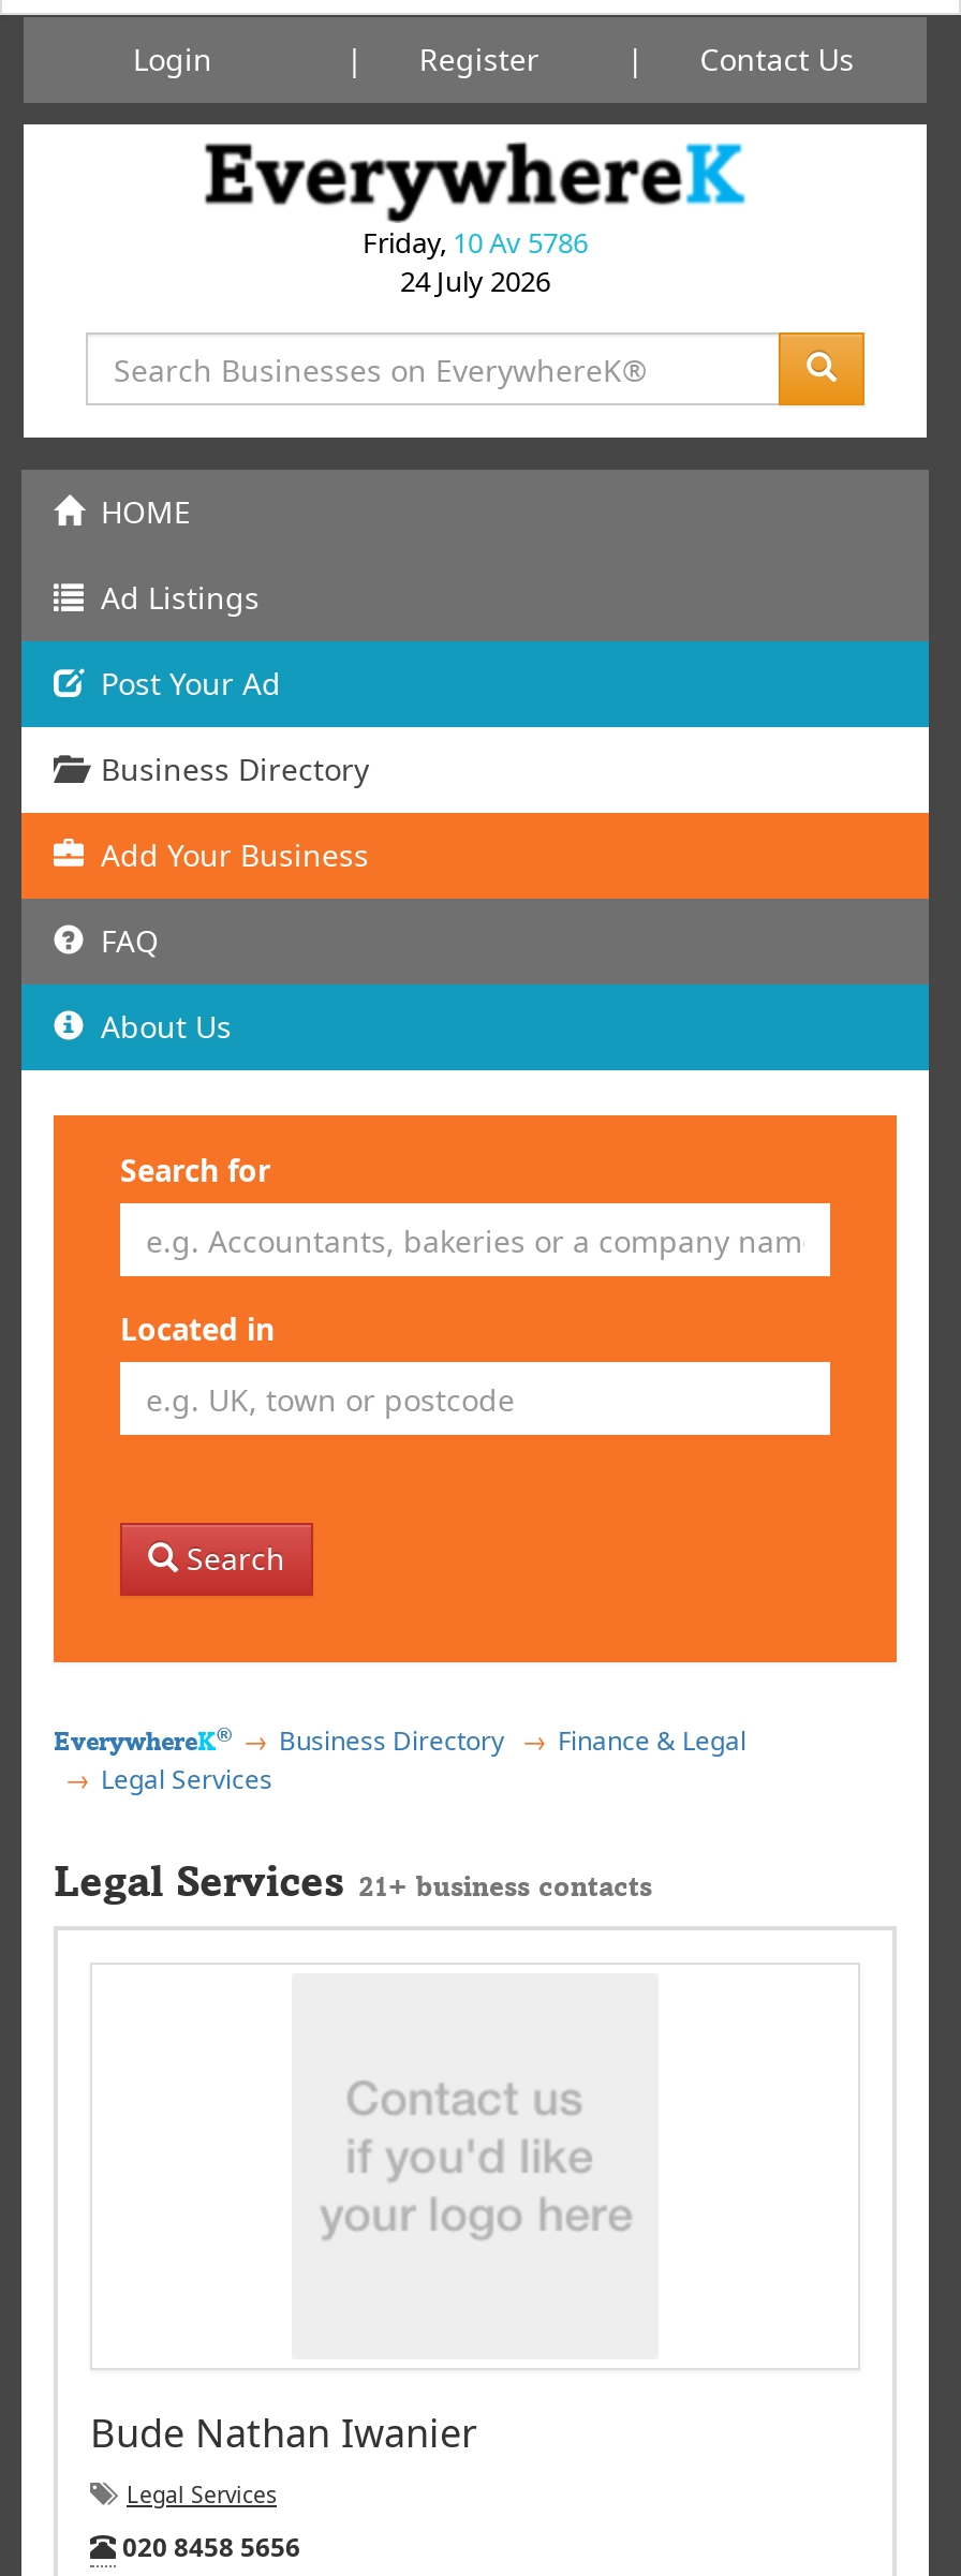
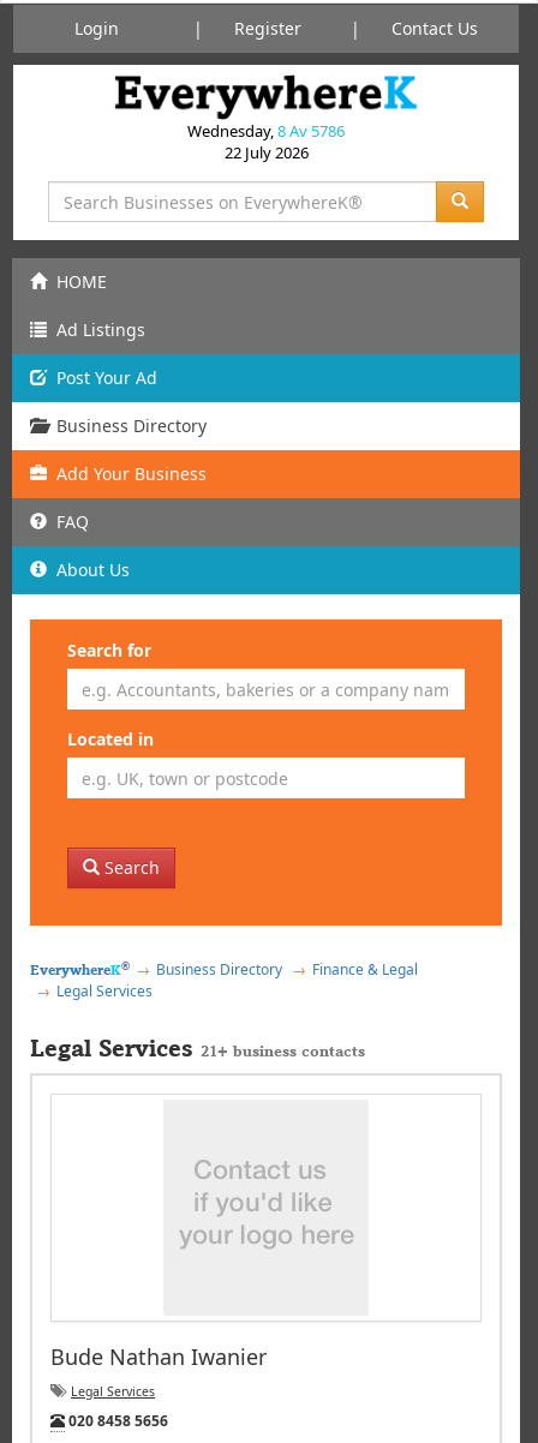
- Friday, 10 Av 5786
+ Wednesday, 8 Av 5786

- 24 July 2026
+ 22 July 2026
